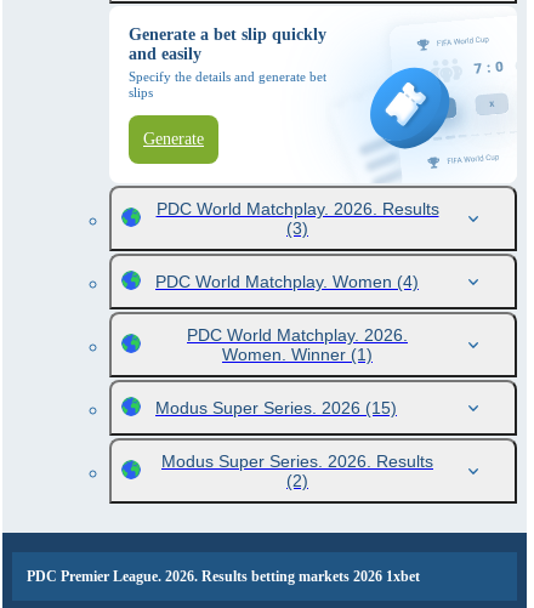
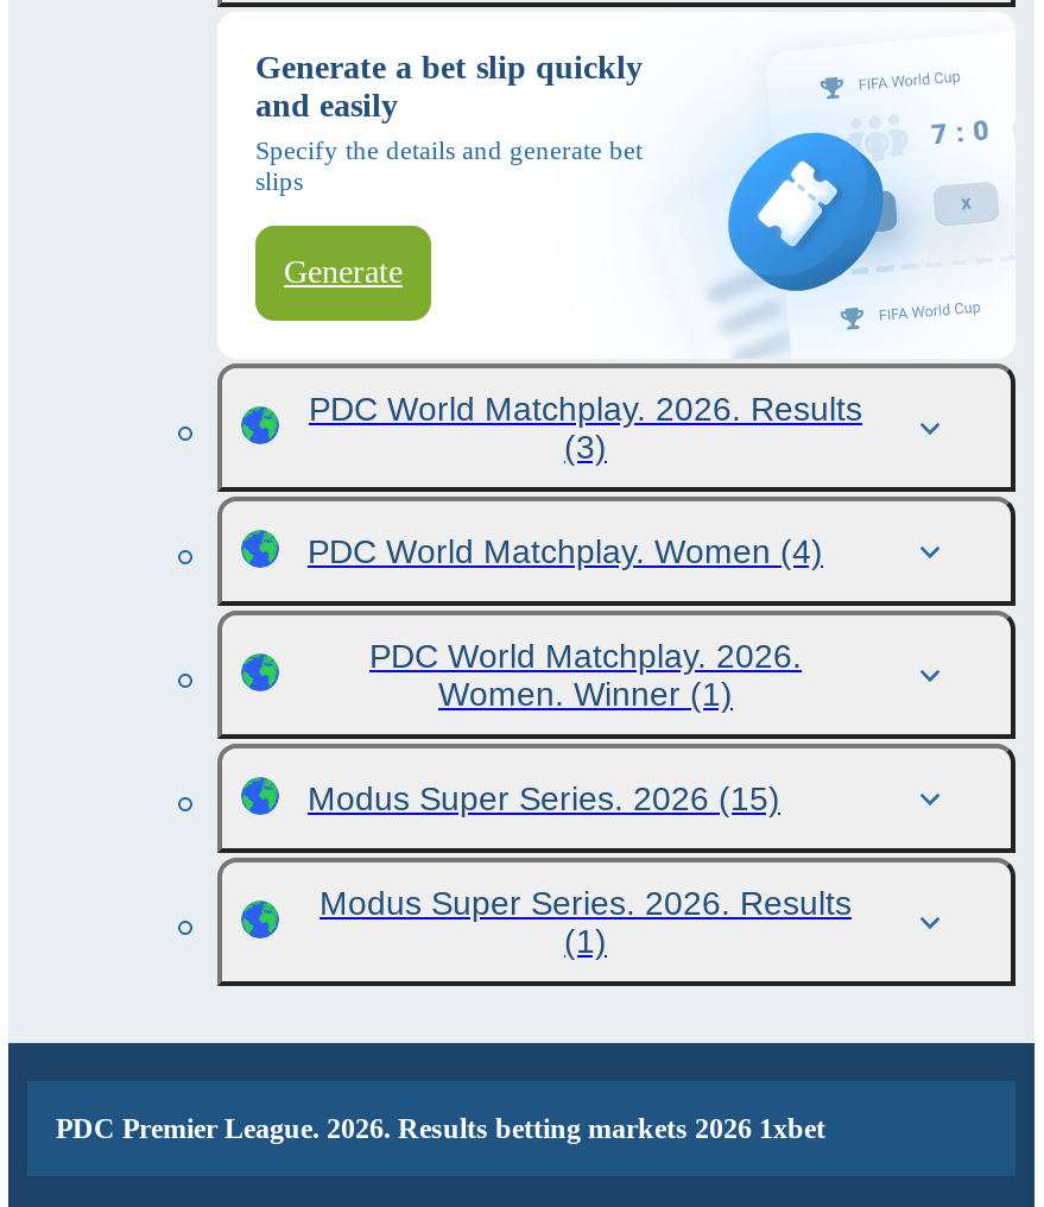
- (2)
+ (1)
